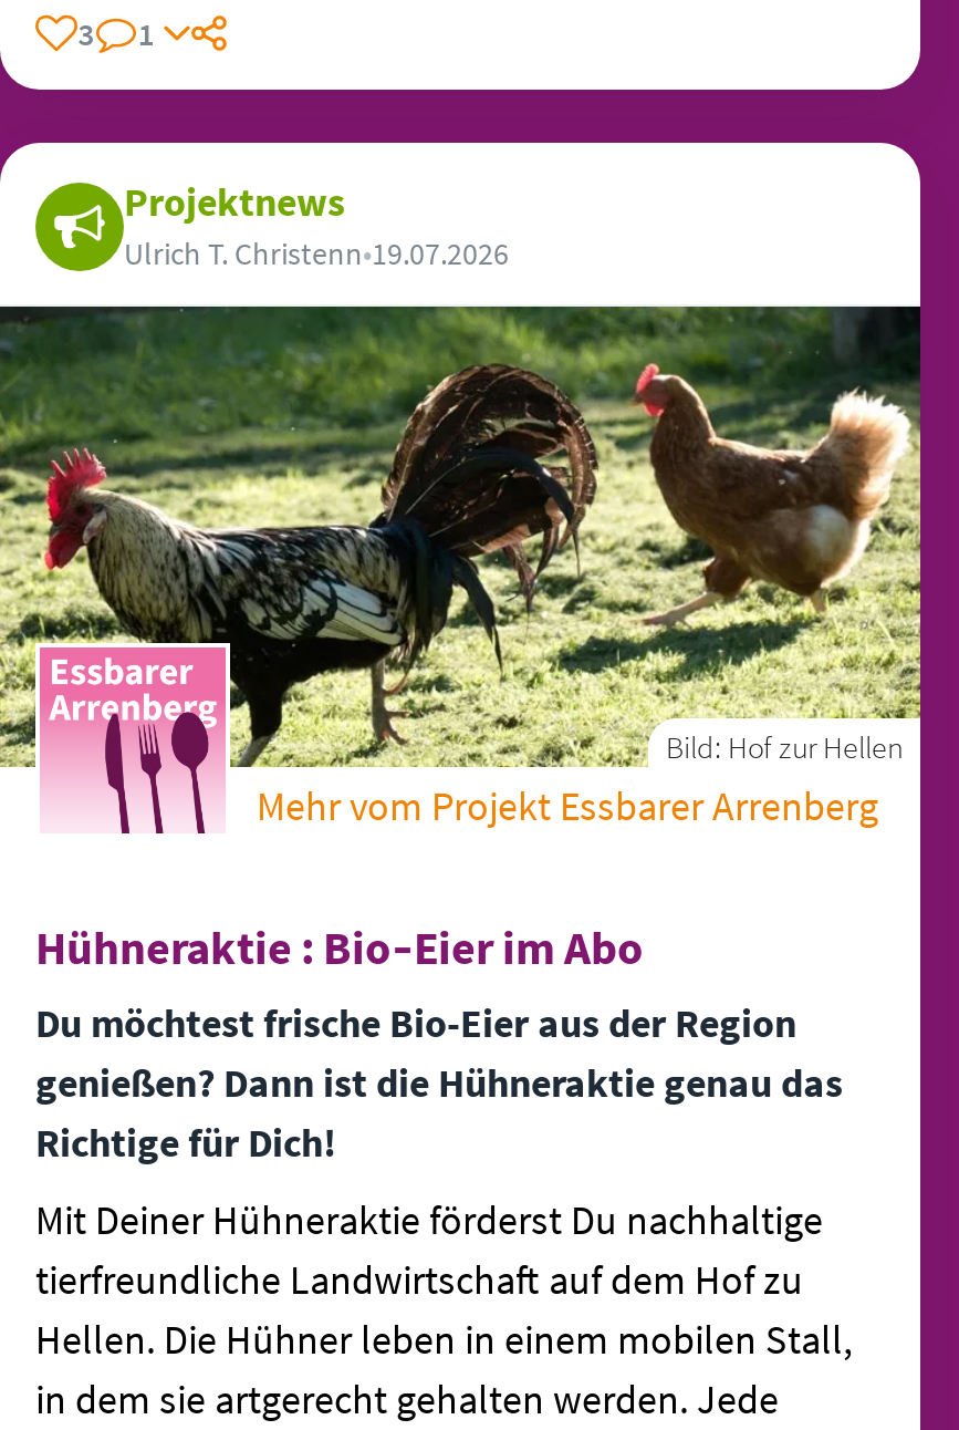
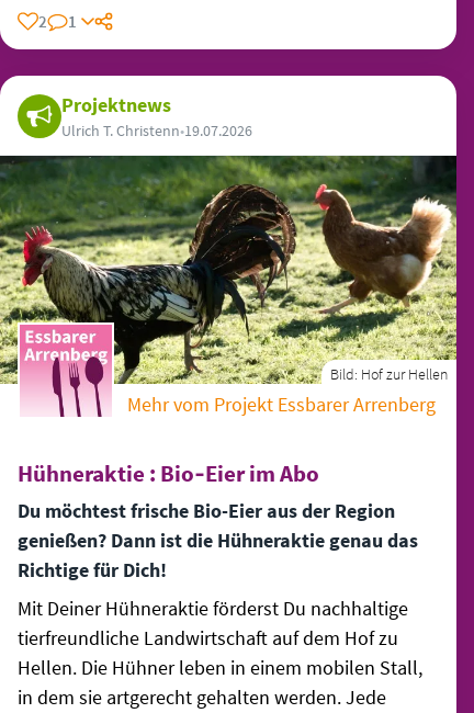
- 3
+ 2
